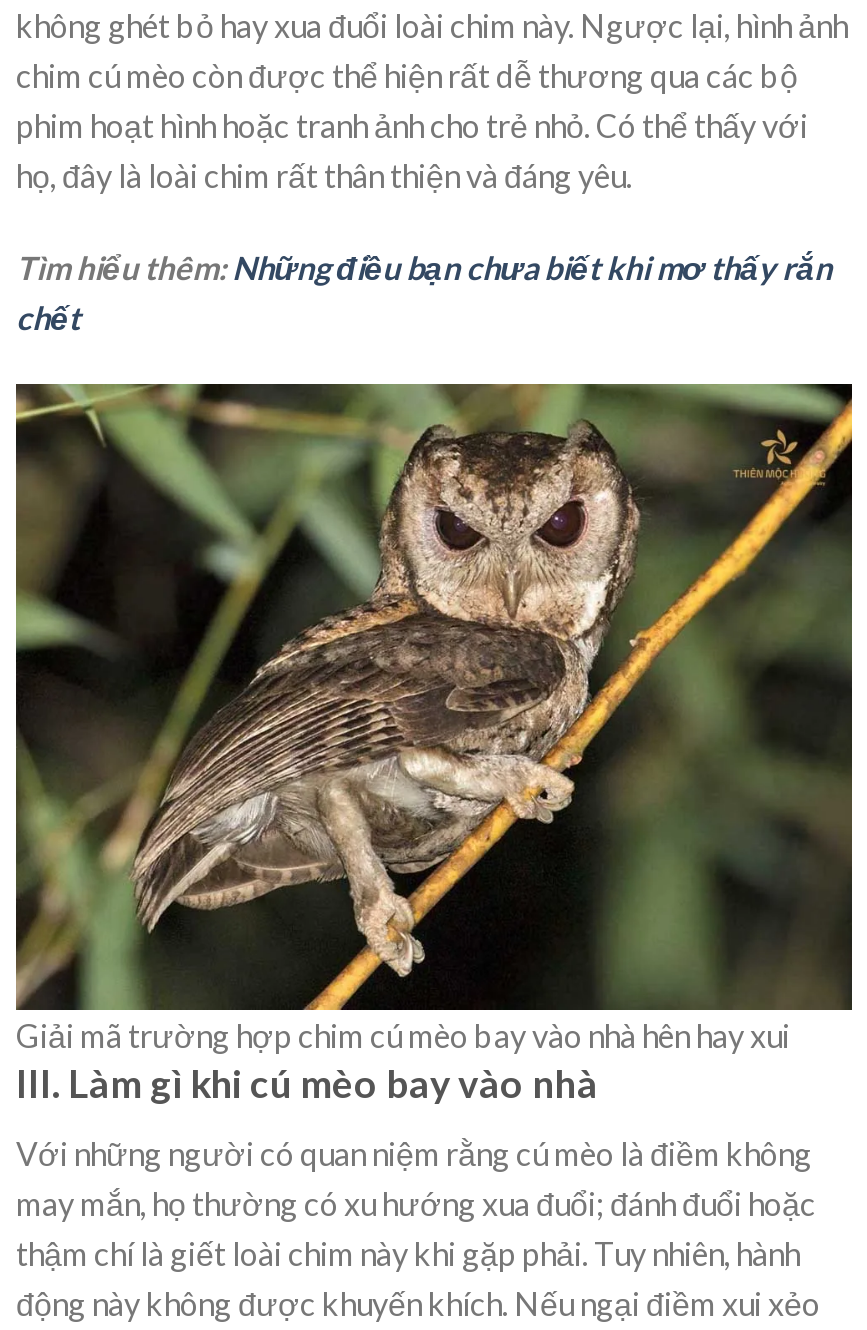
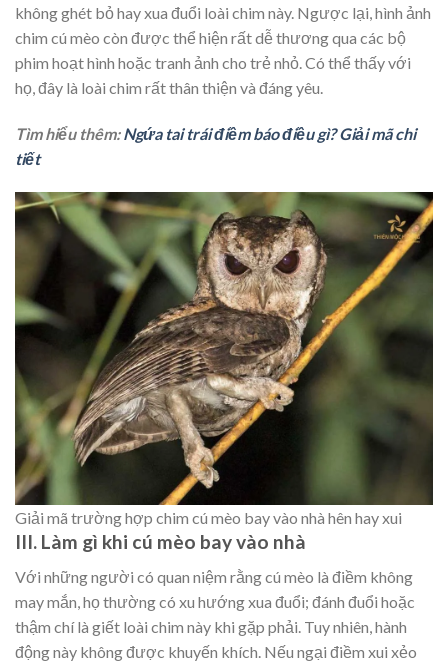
- Tìm hiểu thêm: Những điều bạn chưa biết khi mơ thấy rắn
- chết
+ Tìm hiểu thêm: Ngứa tai trái điềm báo điều gì? Giải mã chi
+ tiết
